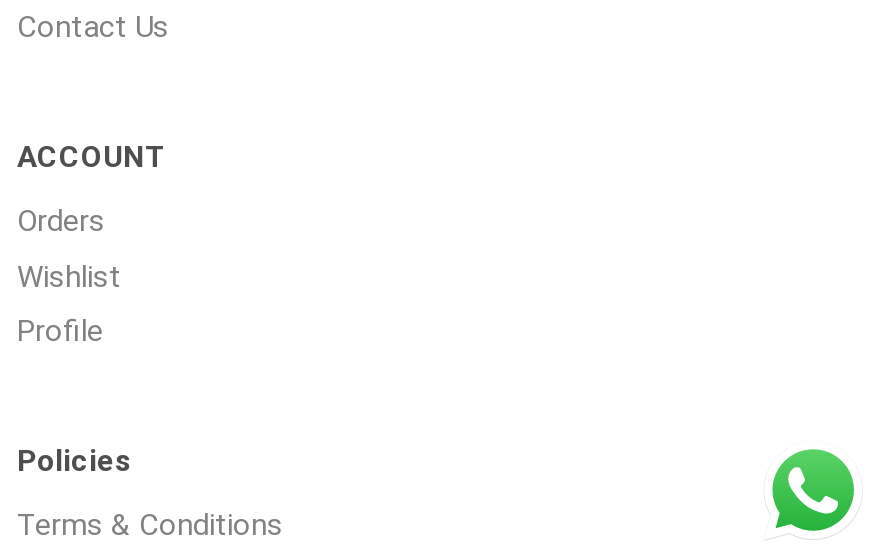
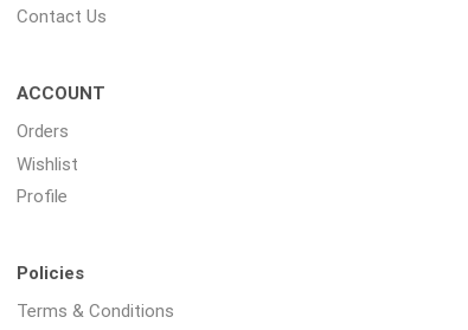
- [image]
